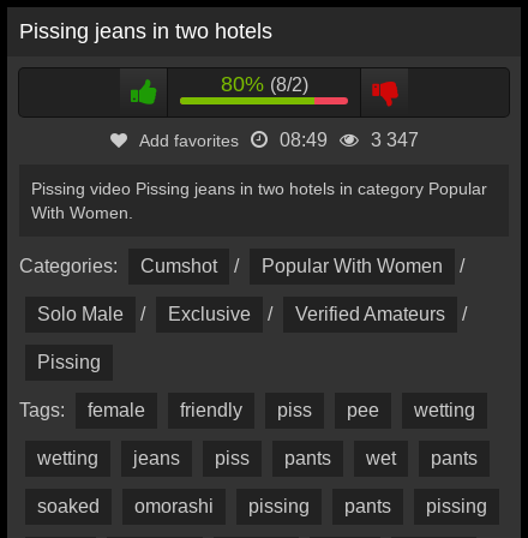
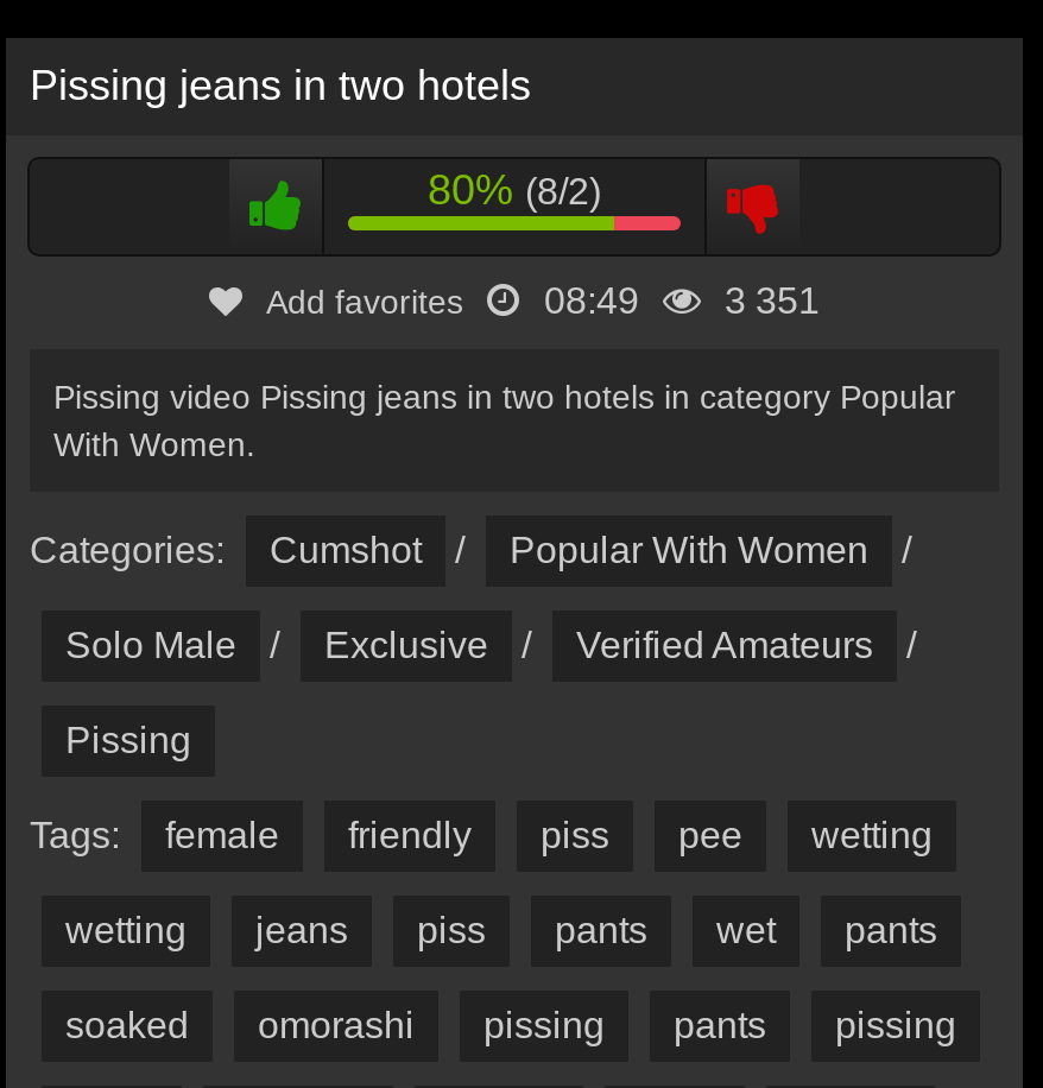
- 3 347
+ 3 351
